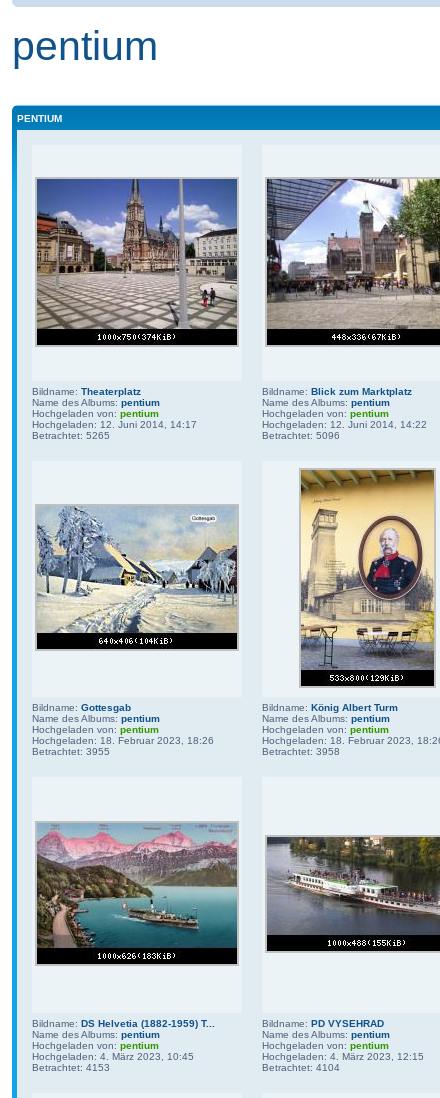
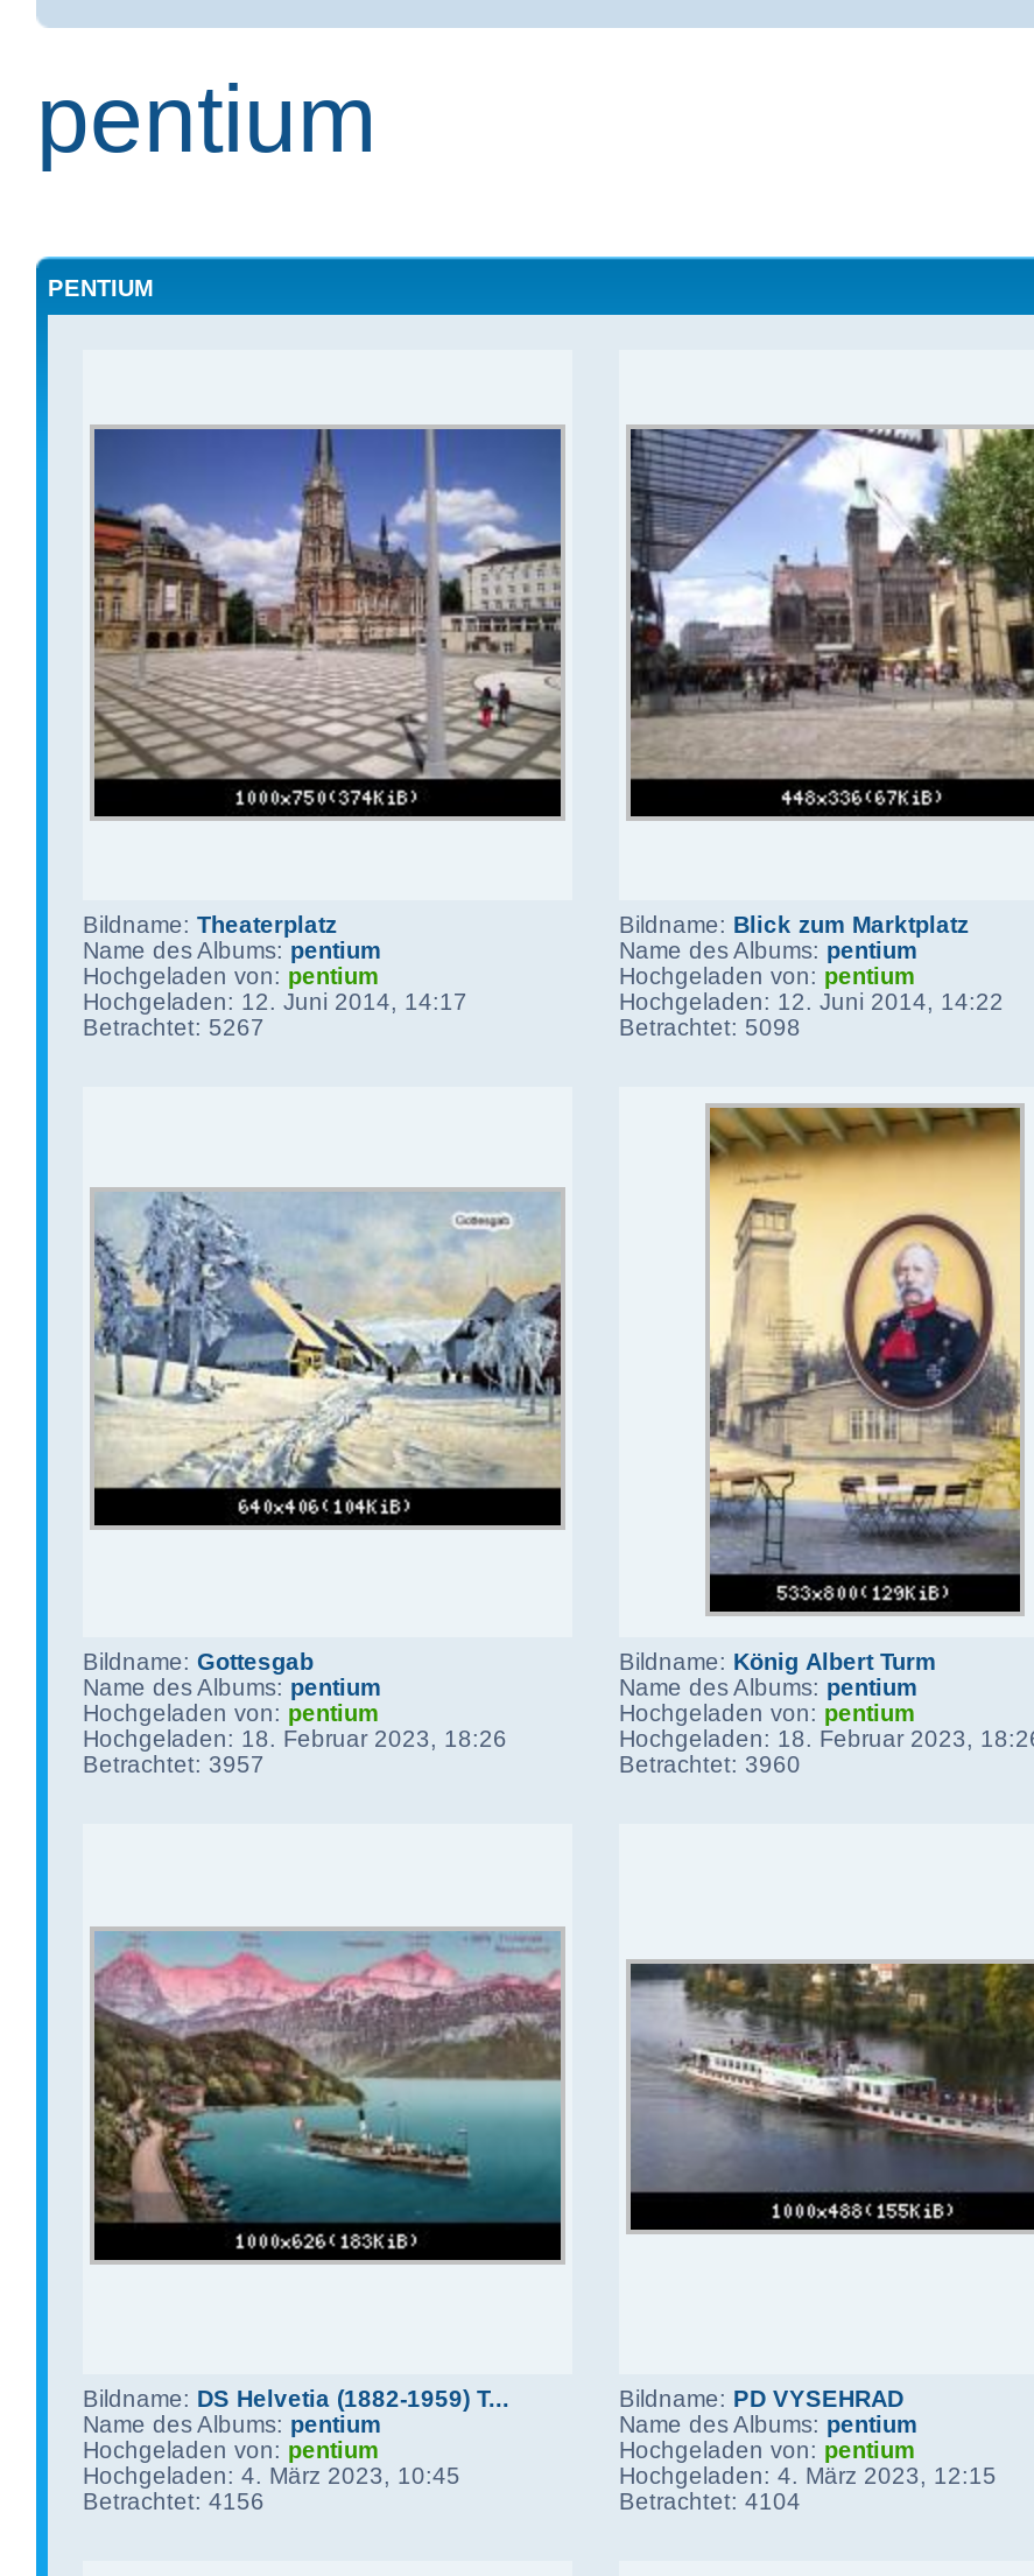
- Betrachtet: 5265
+ Betrachtet: 5267

- Betrachtet: 5096
+ Betrachtet: 5098

- Betrachtet: 3955
+ Betrachtet: 3957

- Betrachtet: 3958
+ Betrachtet: 3960

- Betrachtet: 4153
+ Betrachtet: 4156
